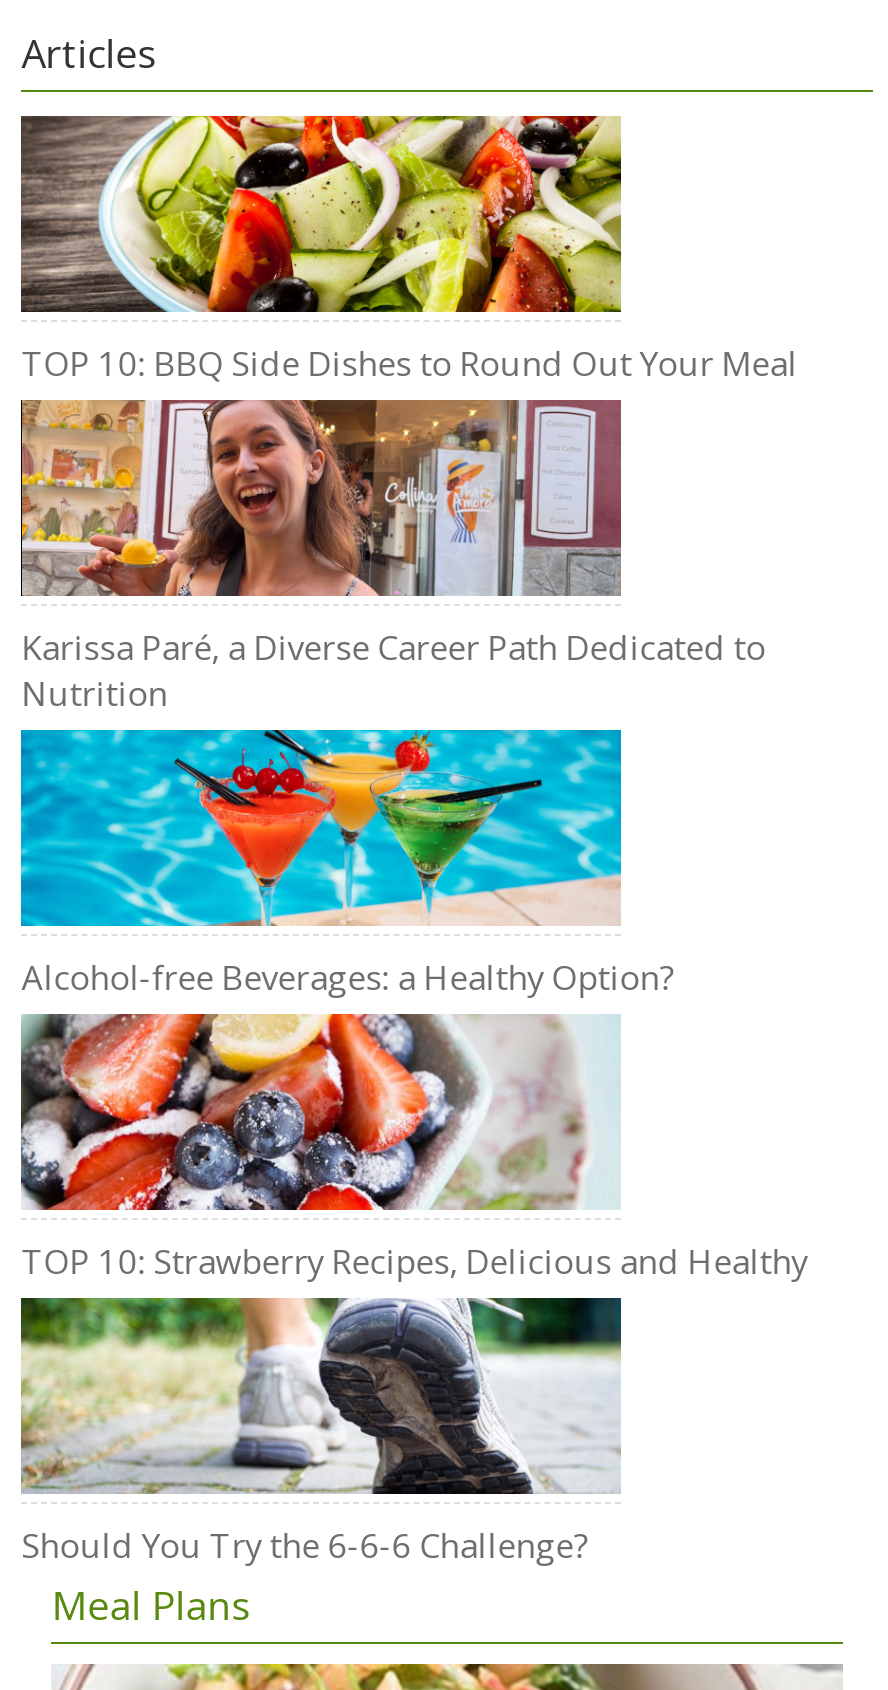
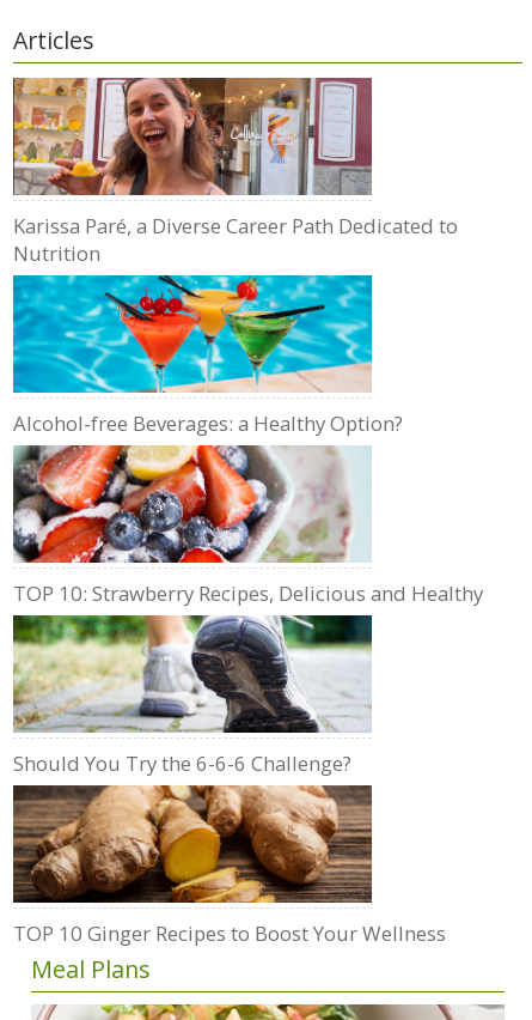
- [image]
- TOP 10: BBQ Side Dishes to Round Out Your Meal

moved up: [image] | Karissa Paré, a Diverse Career Path Dedicated to | Nutrition | Alcohol-free Beverages: a Healthy Option? | TOP 10: Strawberry Recipes, Delicious and Healthy | Should You Try the 6-6-6 Challenge?

+ [image]
+ TOP 10 Ginger Recipes to Boost Your Wellness
